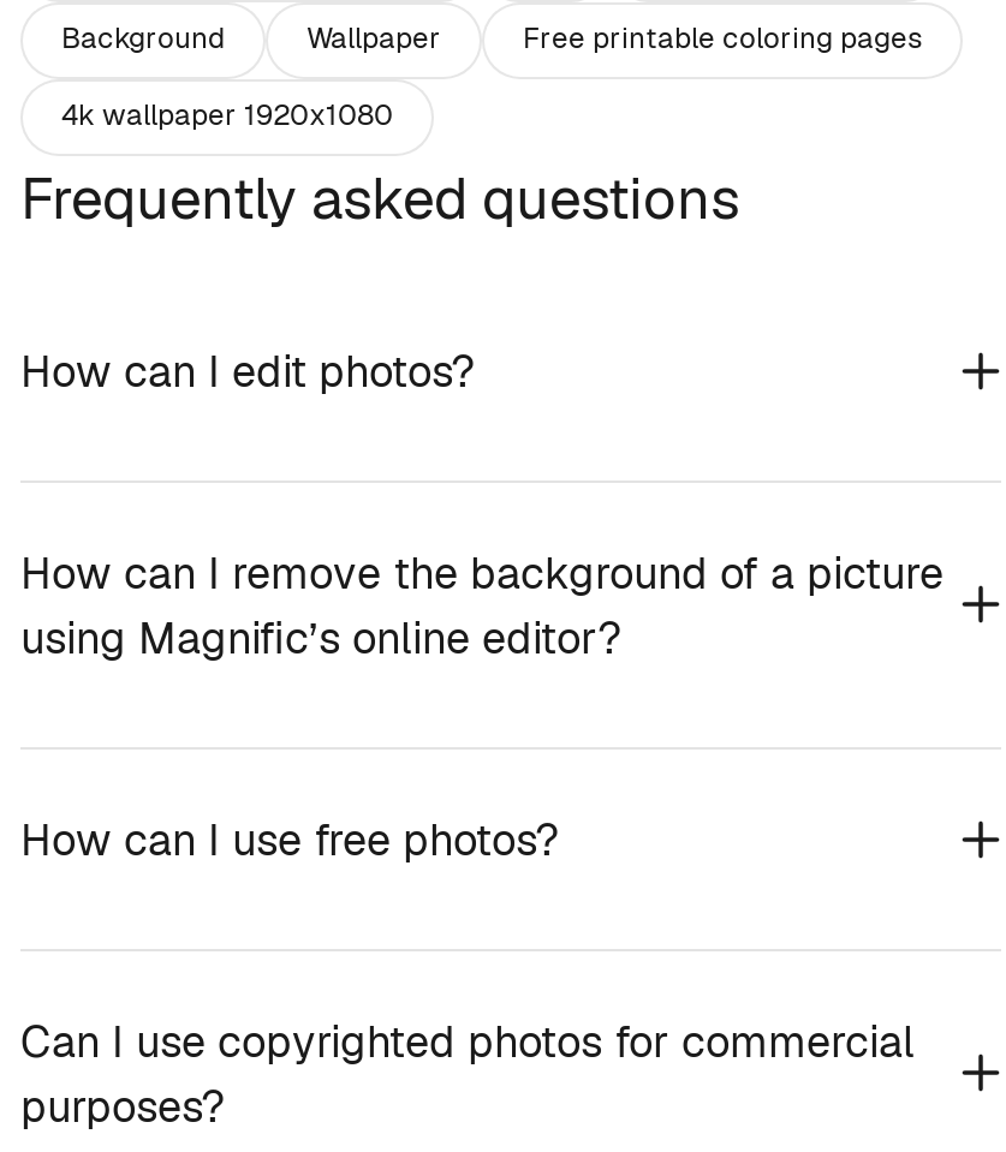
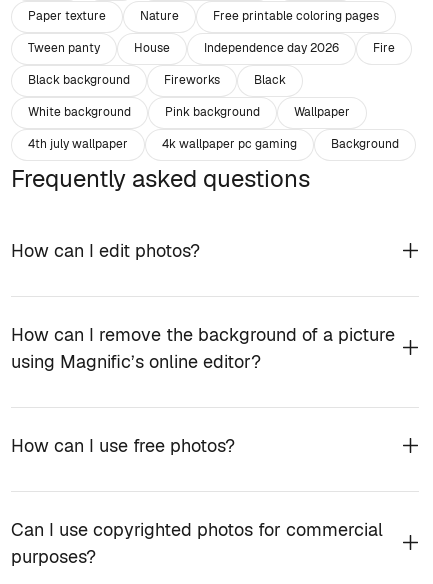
- Background
- Wallpaper
+ Paper texture
+ Nature

- 4k wallpaper 1920x1080
+ Tween panty
+ House
+ Independence day 2026
+ Fire
+ Black background
+ Fireworks
+ Black
+ White background
+ Pink background
+ Wallpaper
+ 4th july wallpaper
+ 4k wallpaper pc gaming
+ Background
